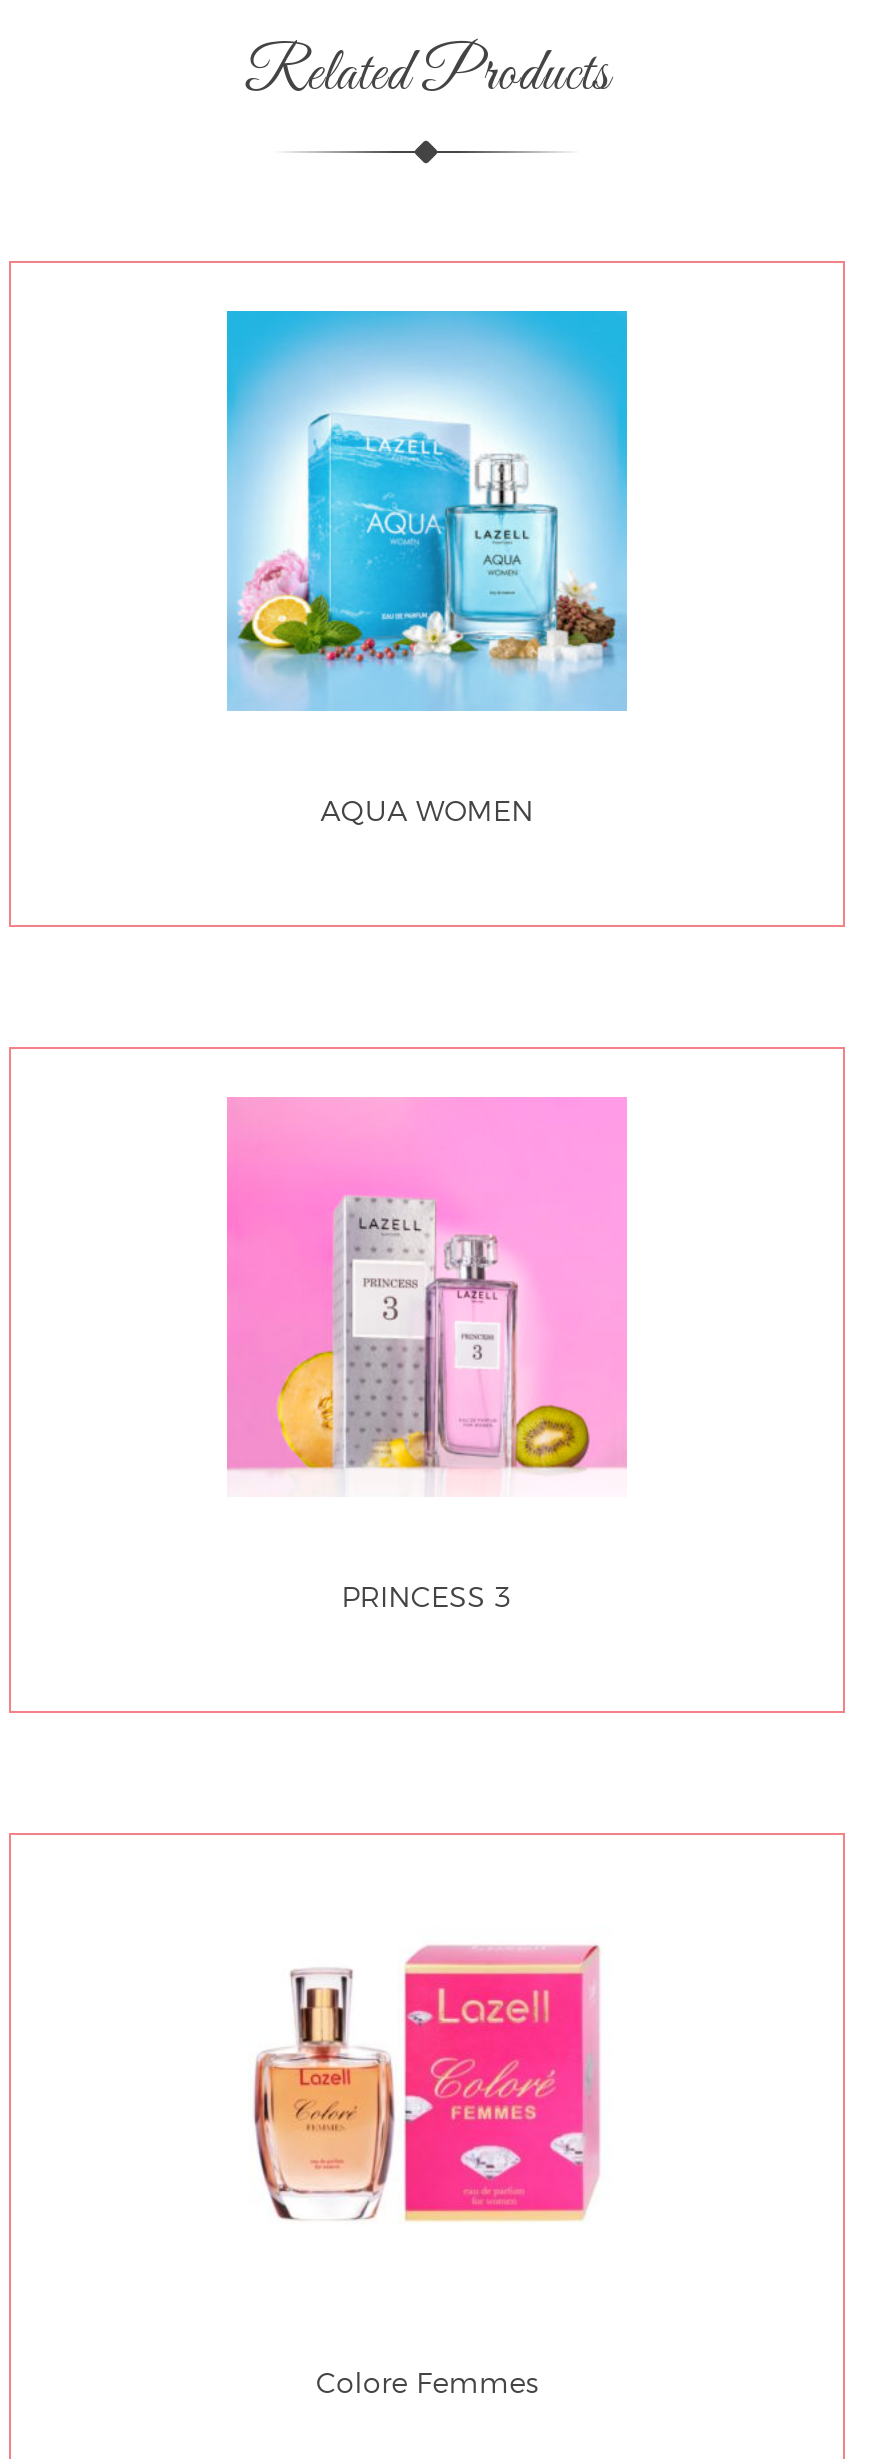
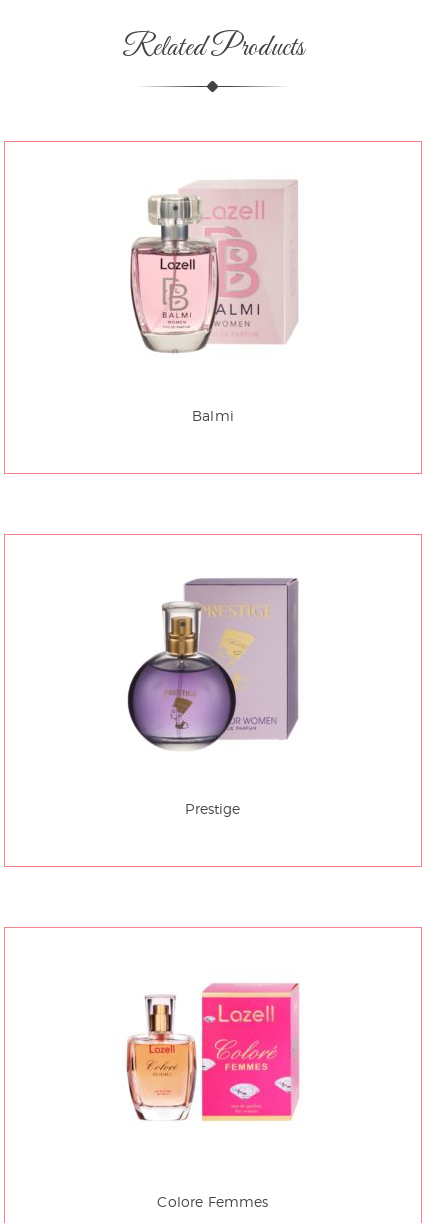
- [image]
+ [image]

- AQUA WOMEN
+ Balmi

- [image]
+ [image]

- PRINCESS 3
+ Prestige
